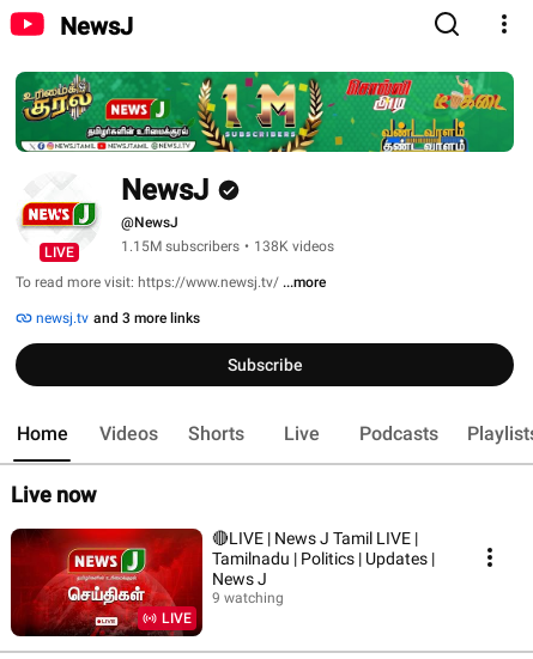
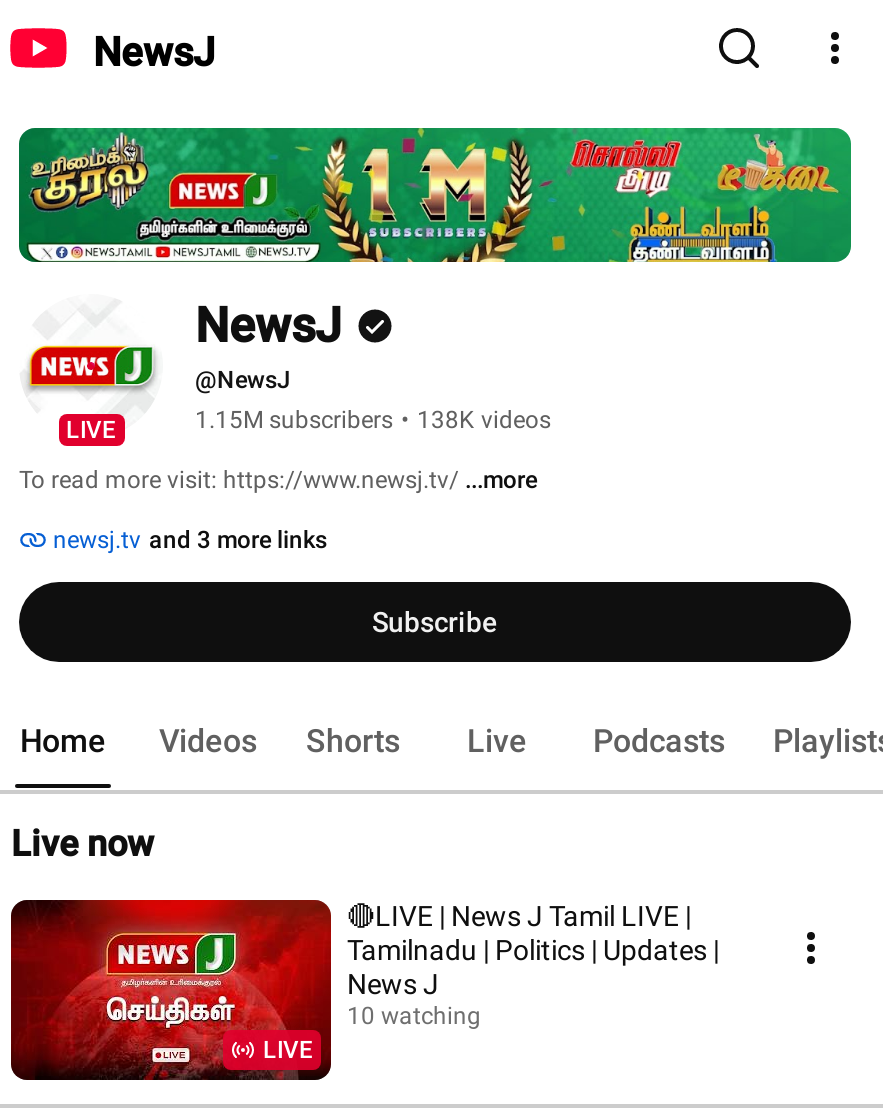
- 9 watching
+ 10 watching
